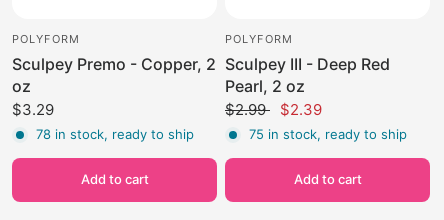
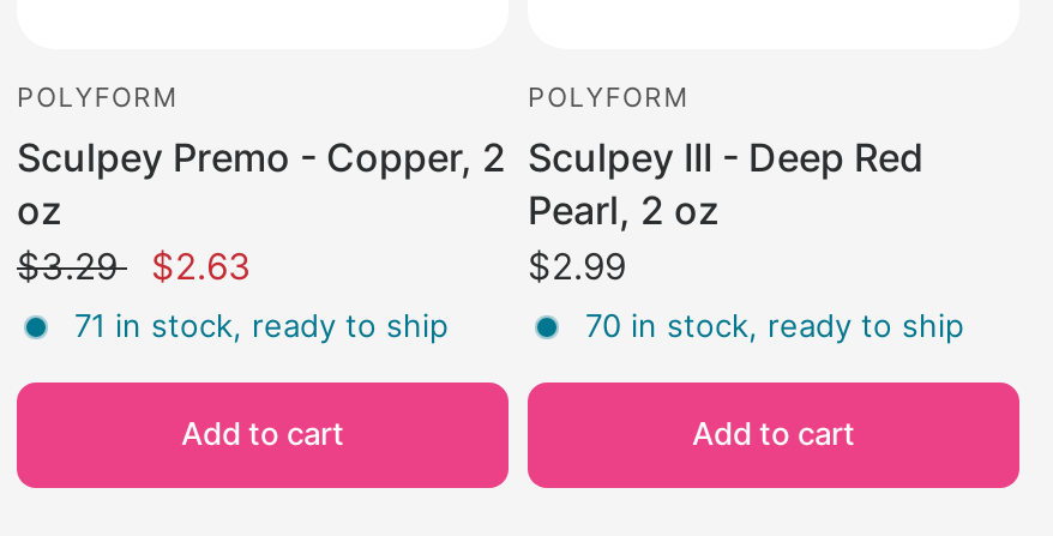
- $3.29
- 78 in stock, ready to ship
+ $3.29 $2.63
+ 71 in stock, ready to ship

- $2.99 $2.39
- 75 in stock, ready to ship
+ $2.99
+ 70 in stock, ready to ship
